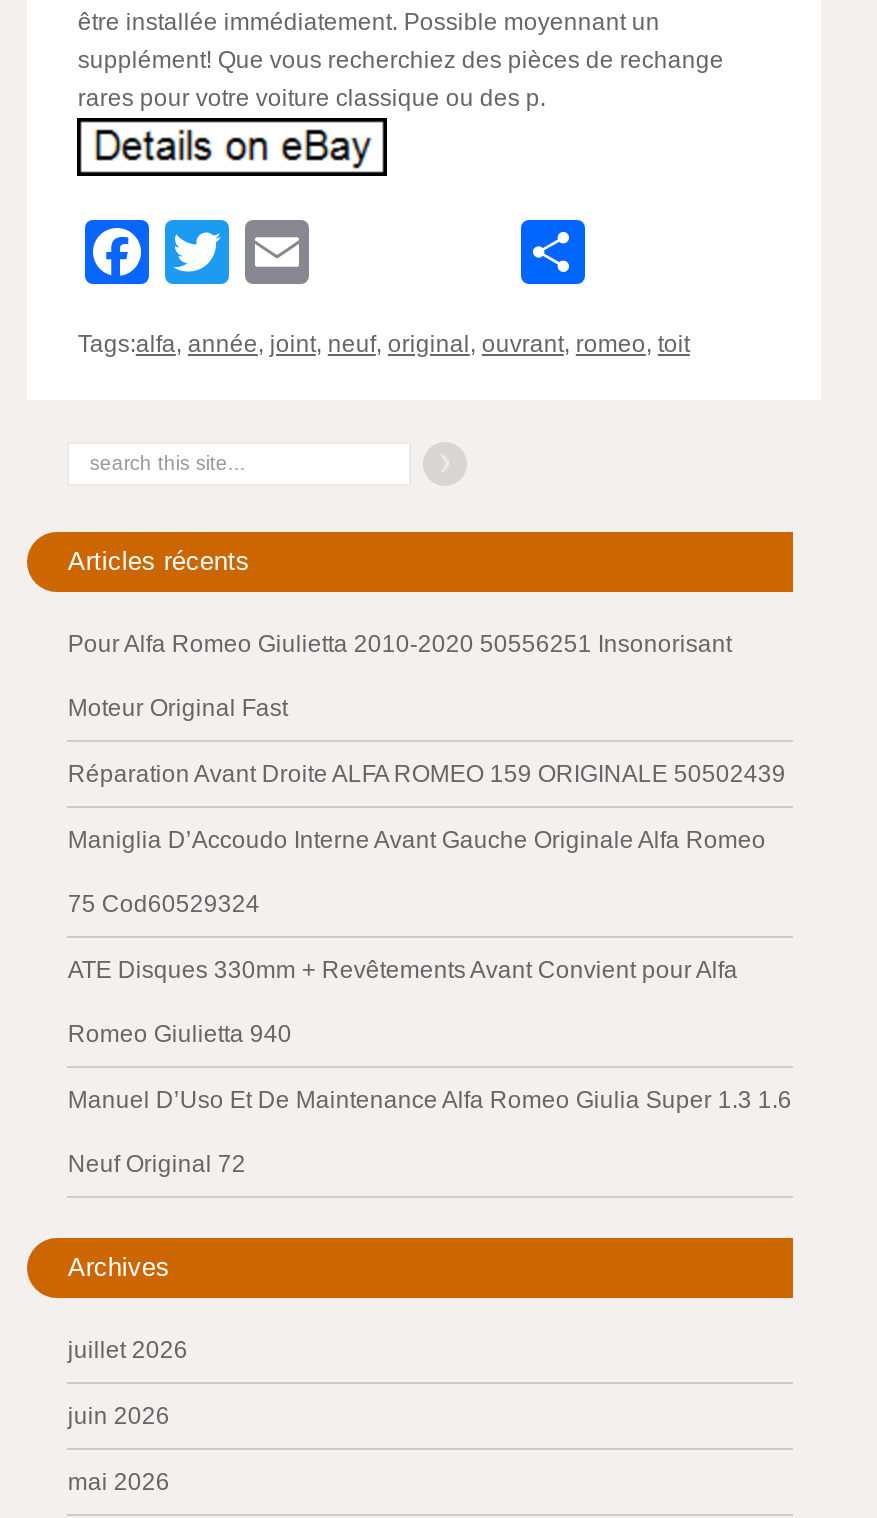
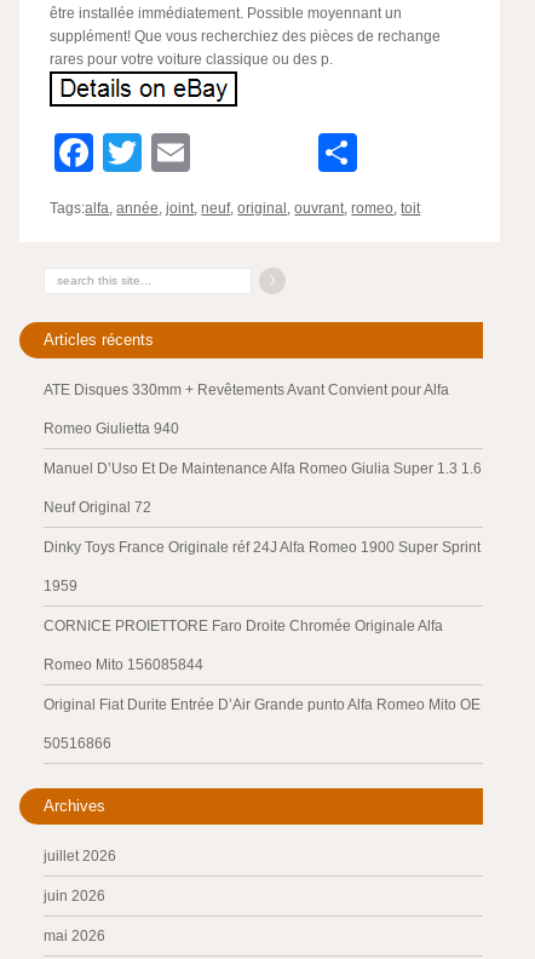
- Pour Alfa Romeo Giulietta 2010-2020 50556251 Insonorisant
- Moteur Original Fast
- Réparation Avant Droite ALFA ROMEO 159 ORIGINALE 50502439
- Maniglia D’Accoudo Interne Avant Gauche Originale Alfa Romeo
- 75 Cod60529324

moved up: ATE Disques 330mm + Revêtements Avant Convient pour Alfa | Romeo Giulietta 940 | Manuel D’Uso Et De Maintenance Alfa Romeo Giulia Super 1.3 1.6 | Neuf Original 72

+ Dinky Toys France Originale réf 24J Alfa Romeo 1900 Super Sprint
+ 1959
+ CORNICE PROIETTORE Faro Droite Chromée Originale Alfa
+ Romeo Mito 156085844
+ Original Fiat Durite Entrée D’Air Grande punto Alfa Romeo Mito OE
+ 50516866
